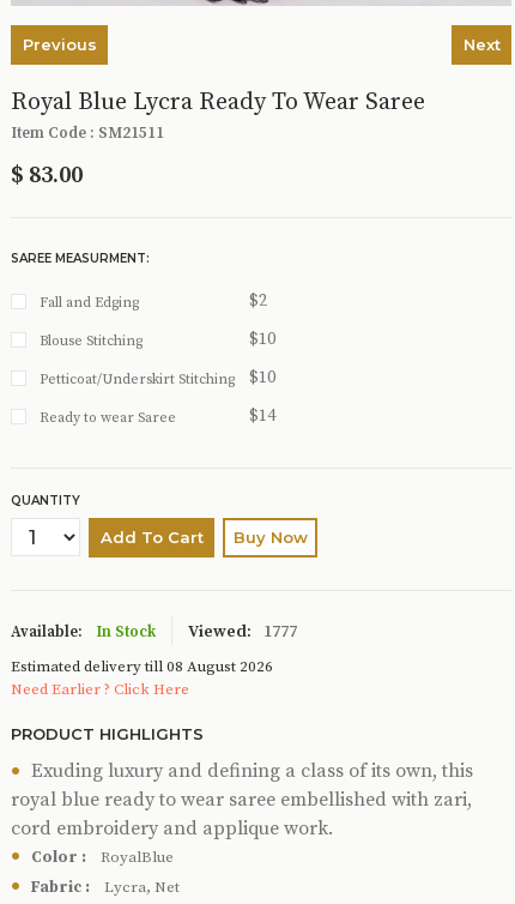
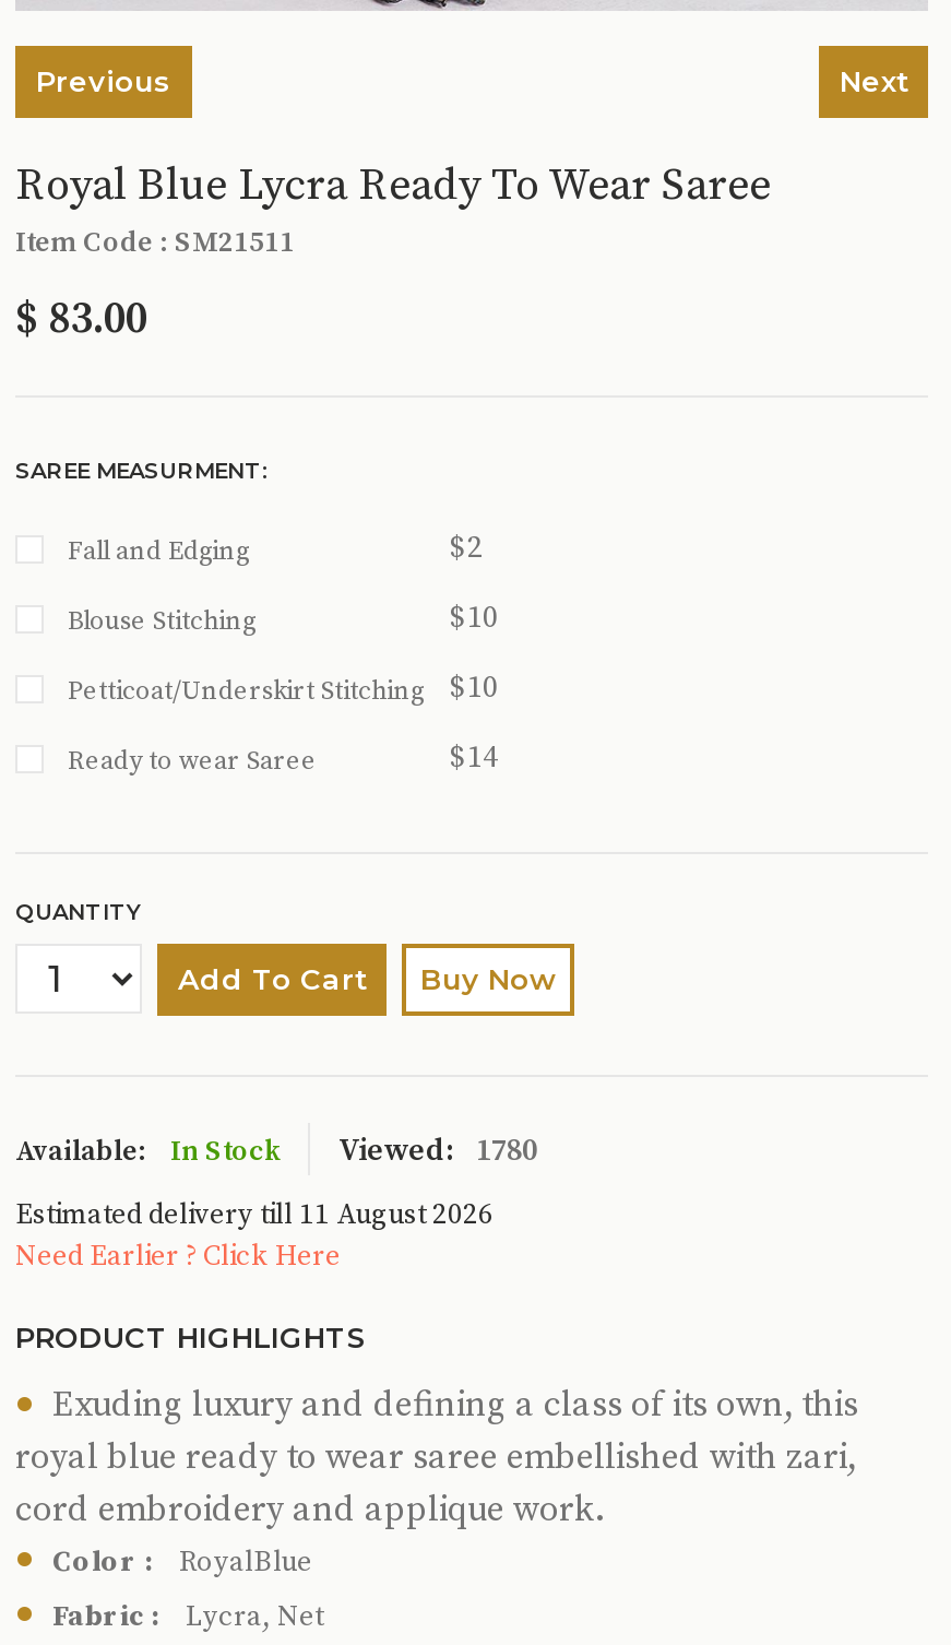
- Available: In Stock Viewed: 1777
+ Available: In Stock Viewed: 1780

- Estimated delivery till 08 August 2026
+ Estimated delivery till 11 August 2026
